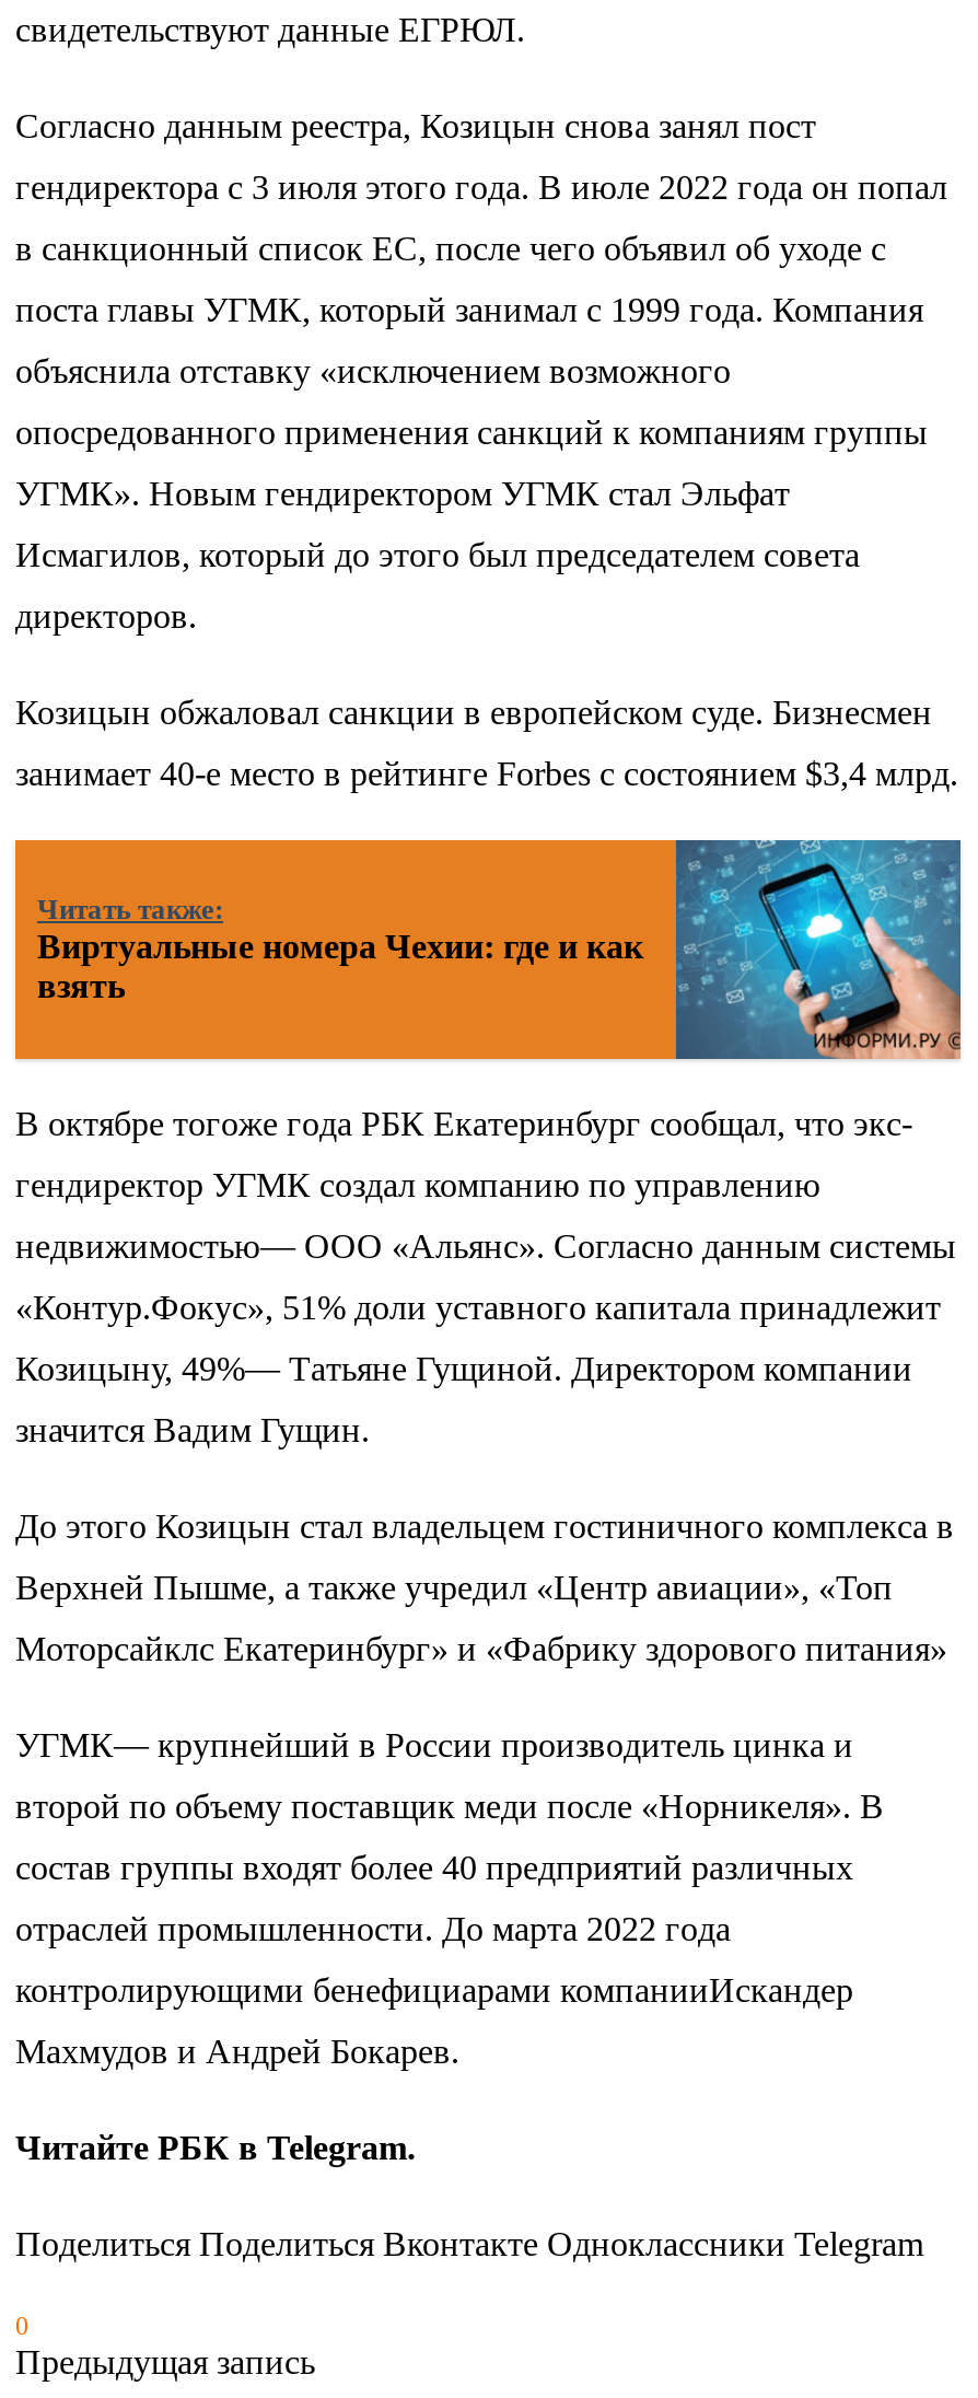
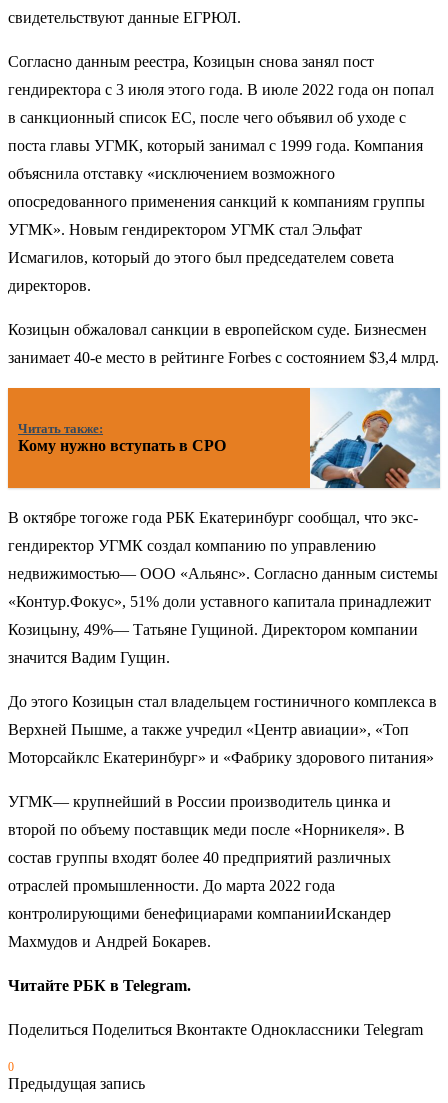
- [image]
+ [image]

- Виртуальные номера Чехии: где и как
- взять
+ Кому нужно вступать в СРО
